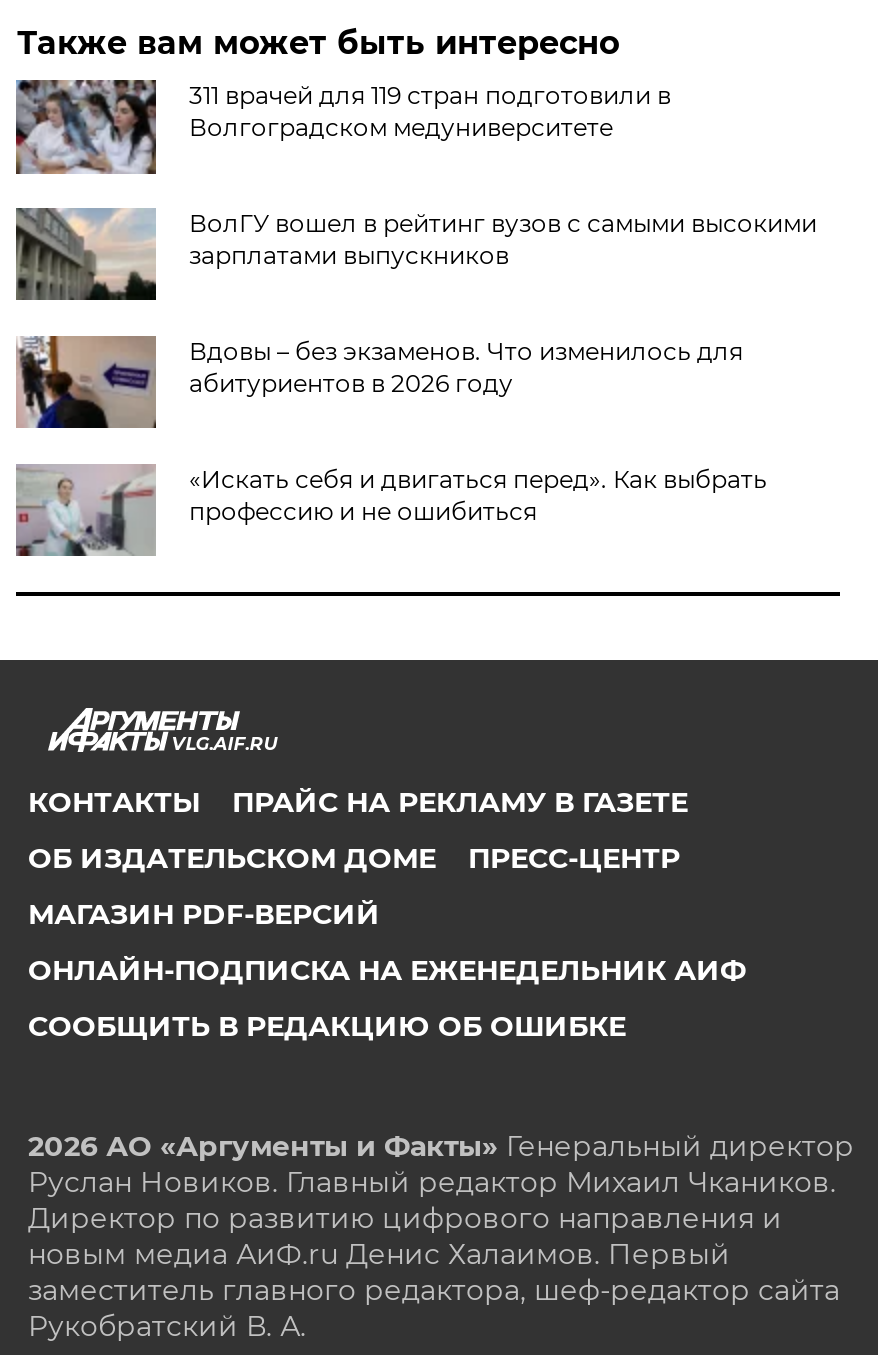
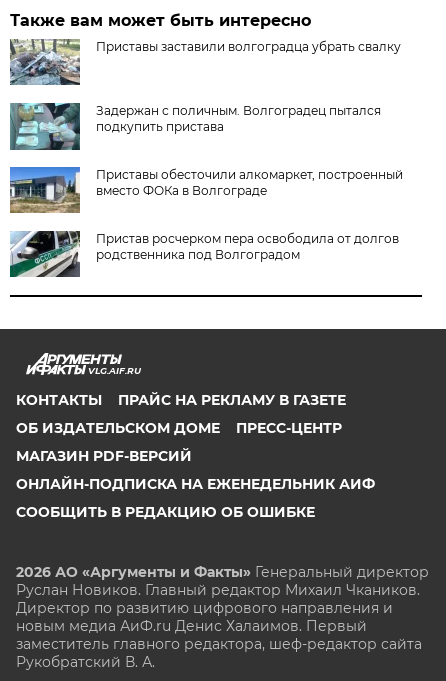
- [image]
- 311 врачей для 119 стран подготовили в
- Волгоградском медуниверситете
+ [image]
+ Приставы заставили волгоградца убрать свалку

- [image]
- ВолГУ вошел в рейтинг вузов с самыми высокими
- зарплатами выпускников
+ [image]
+ Задержан с поличным. Волгоградец пытался
+ подкупить пристава

- [image]
- Вдовы – без экзаменов. Что изменилось для
- абитуриентов в 2026 году
+ [image]
+ Приставы обесточили алкомаркет, построенный
+ вместо ФОКа в Волгограде

- [image]
- «Искать себя и двигаться перед». Как выбрать
- профессию и не ошибиться
+ [image]
+ Пристав росчерком пера освободила от долгов
+ родственника под Волгоградом
